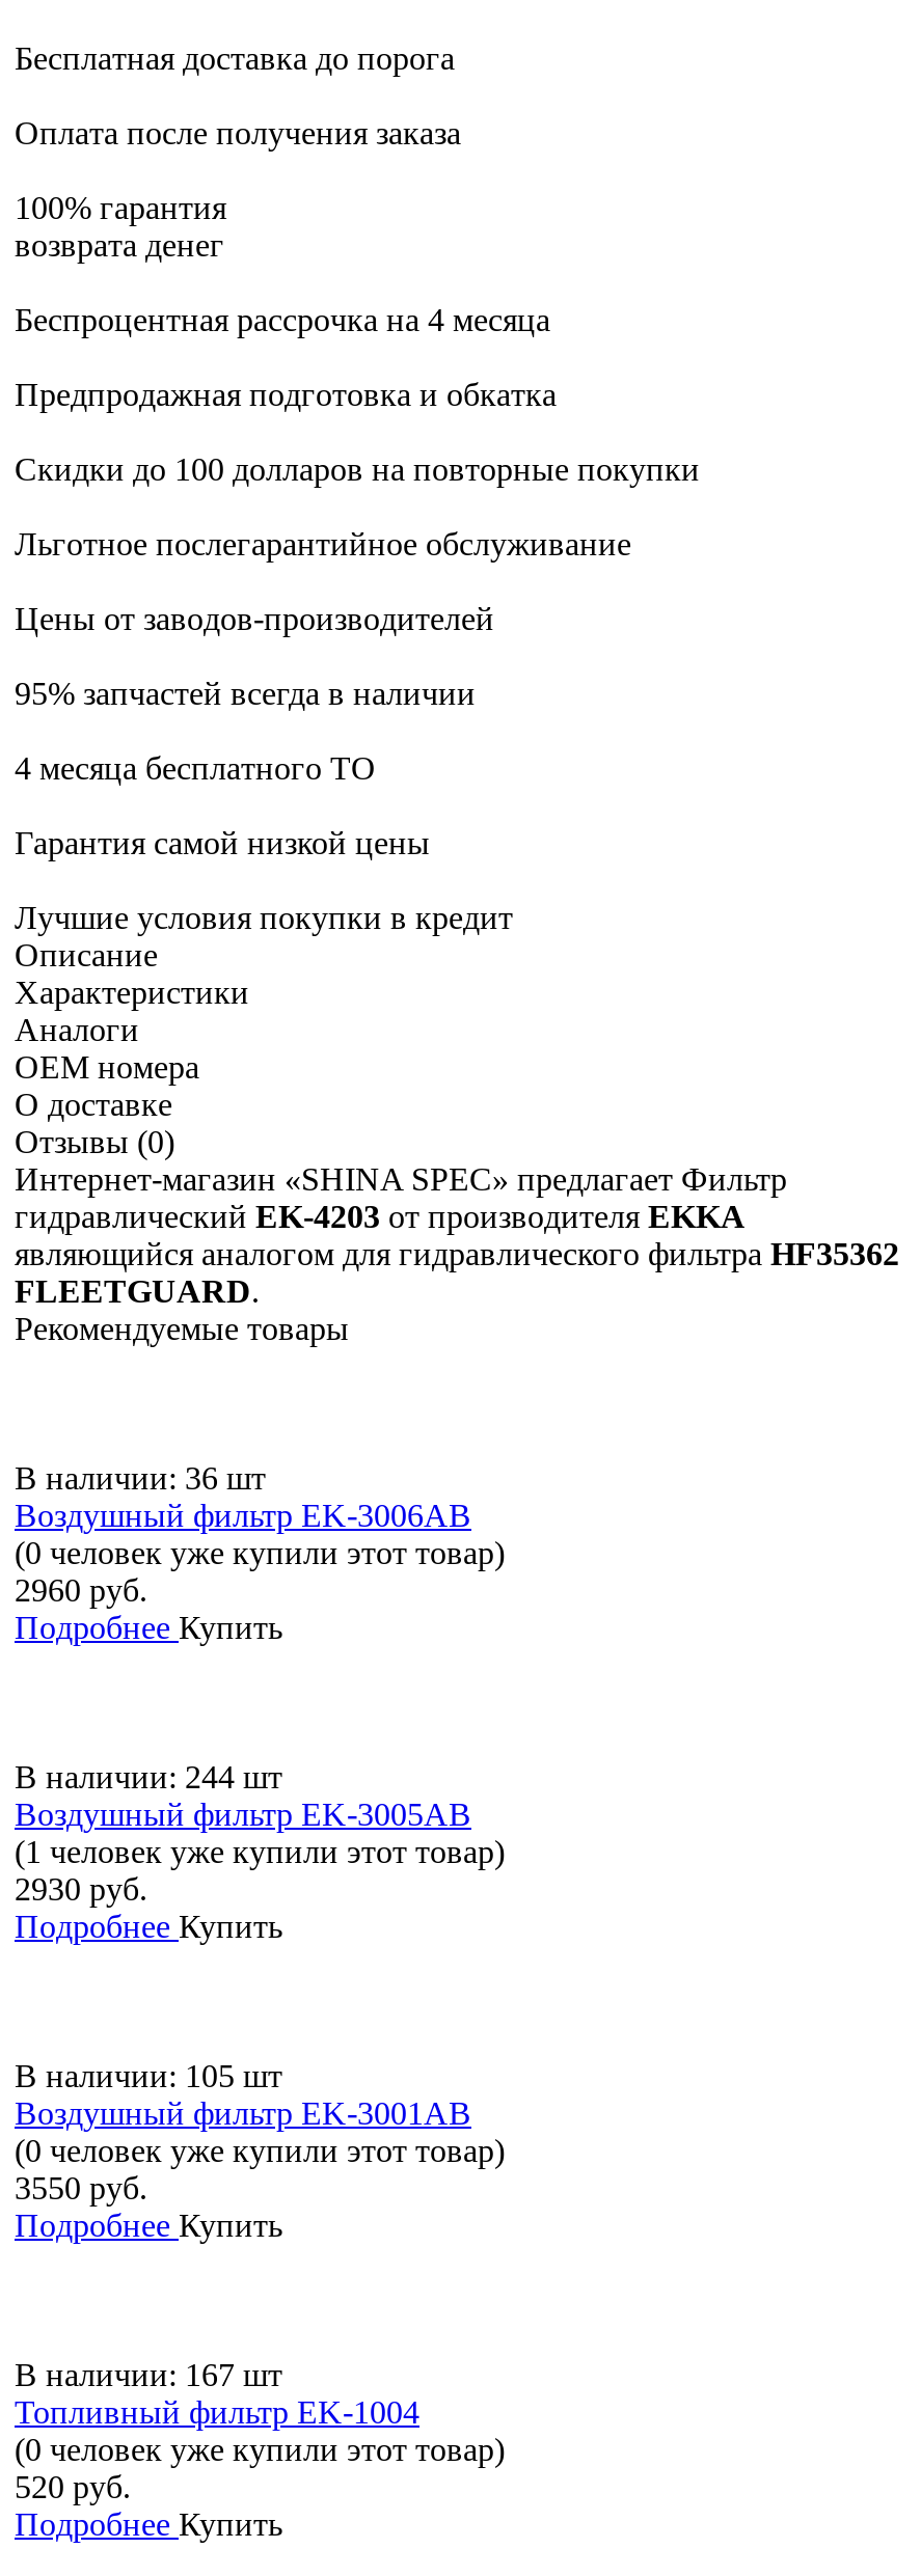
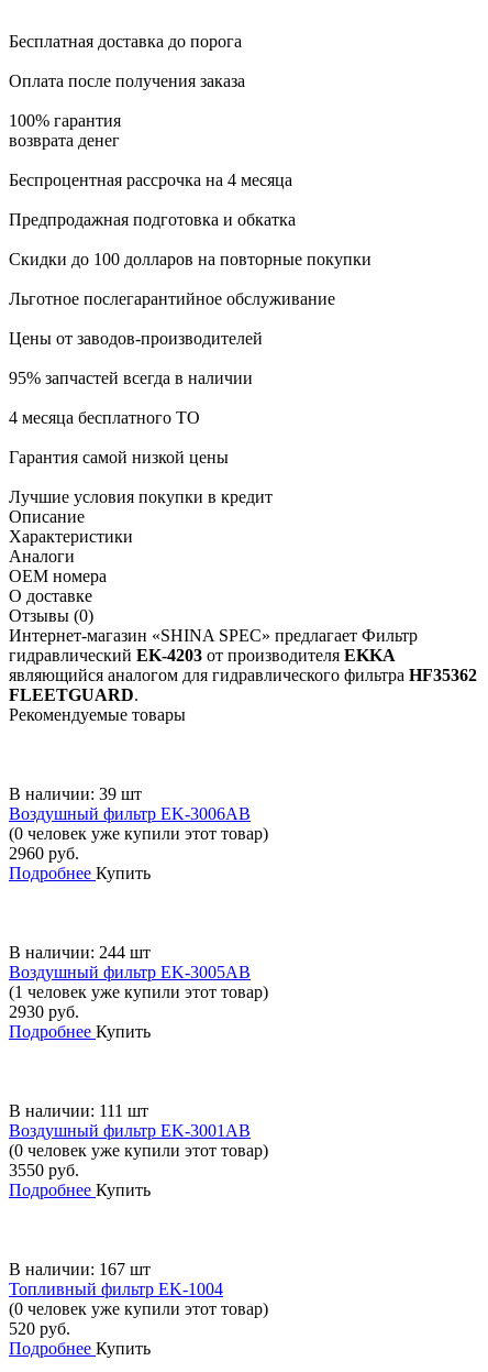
- В наличии: 36 шт
+ В наличии: 39 шт

- В наличии: 105 шт
+ В наличии: 111 шт
